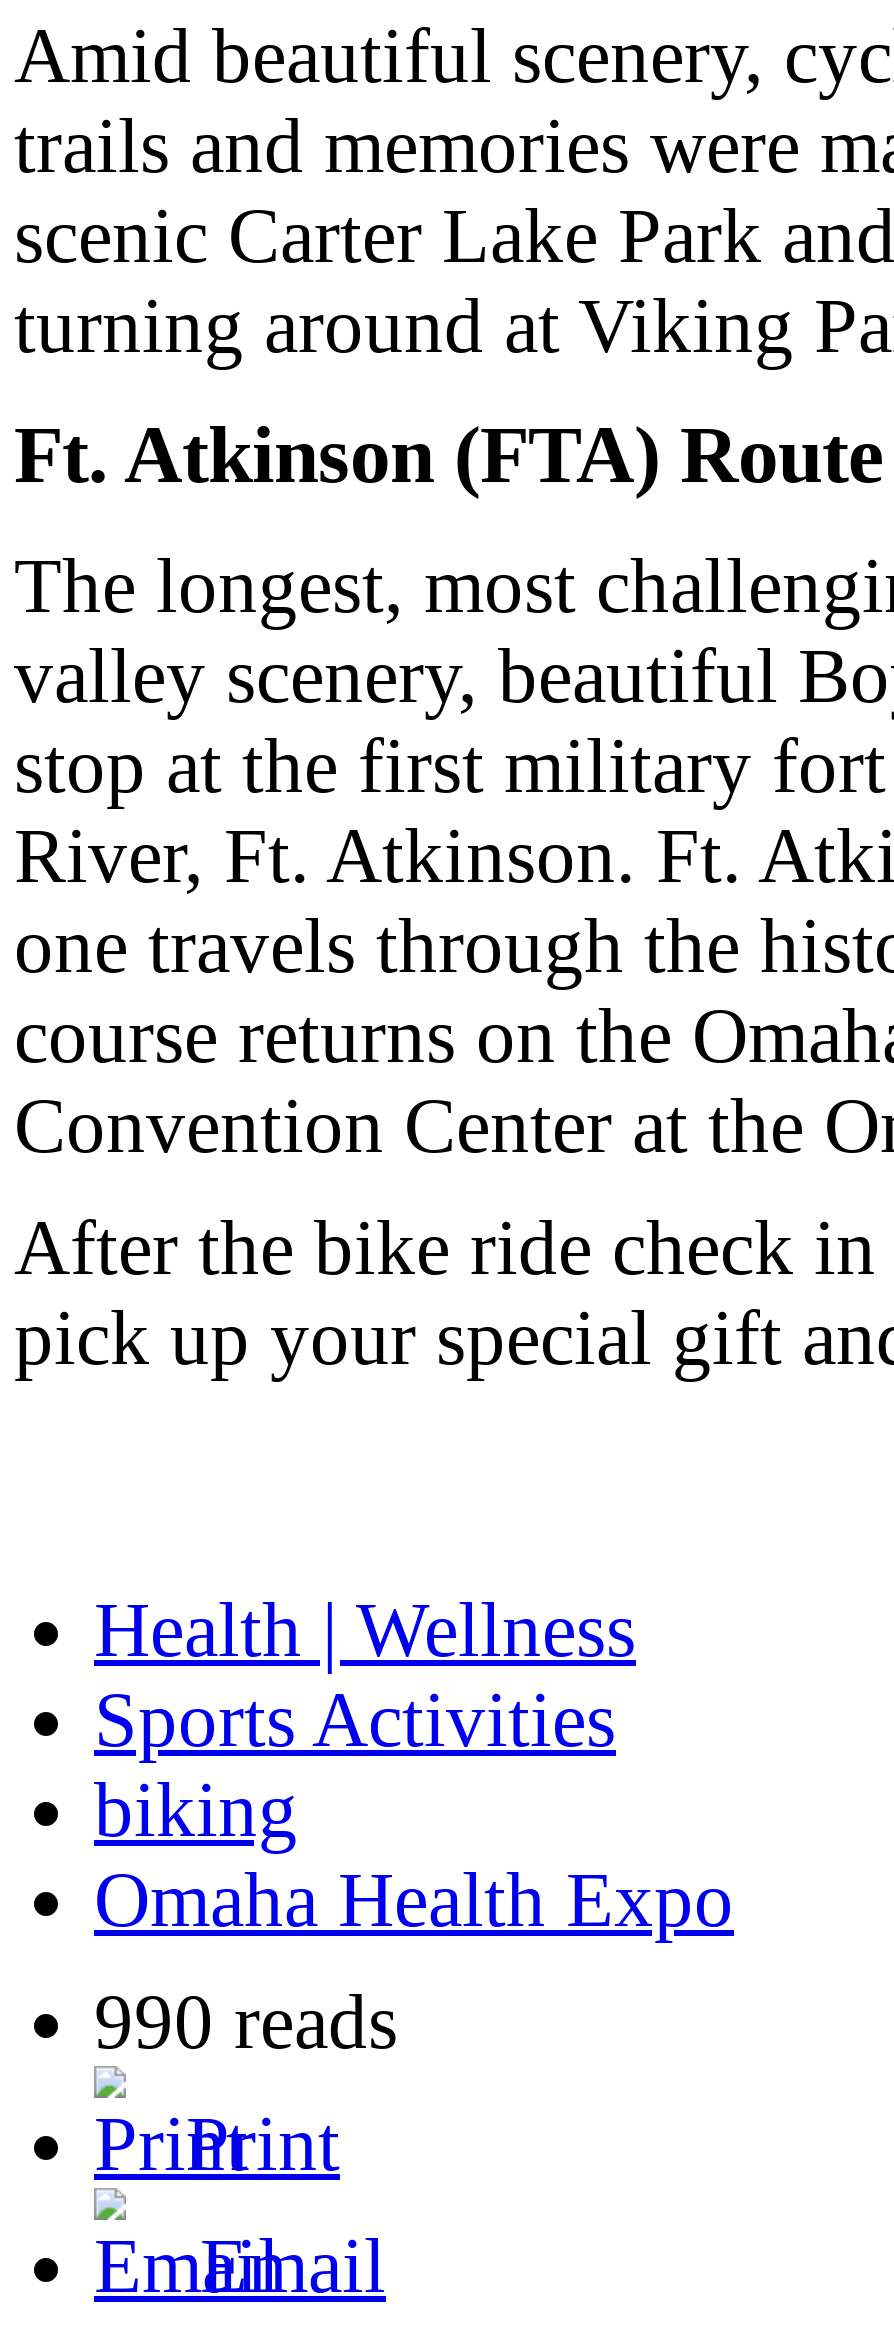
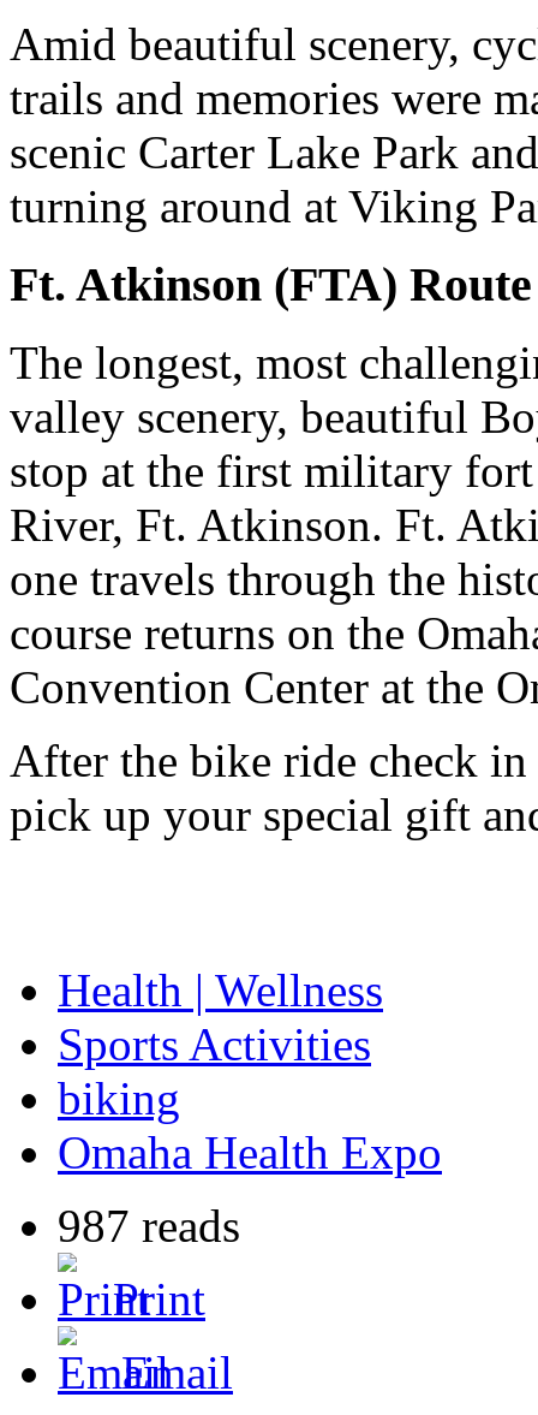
- 990 reads
+ 987 reads
